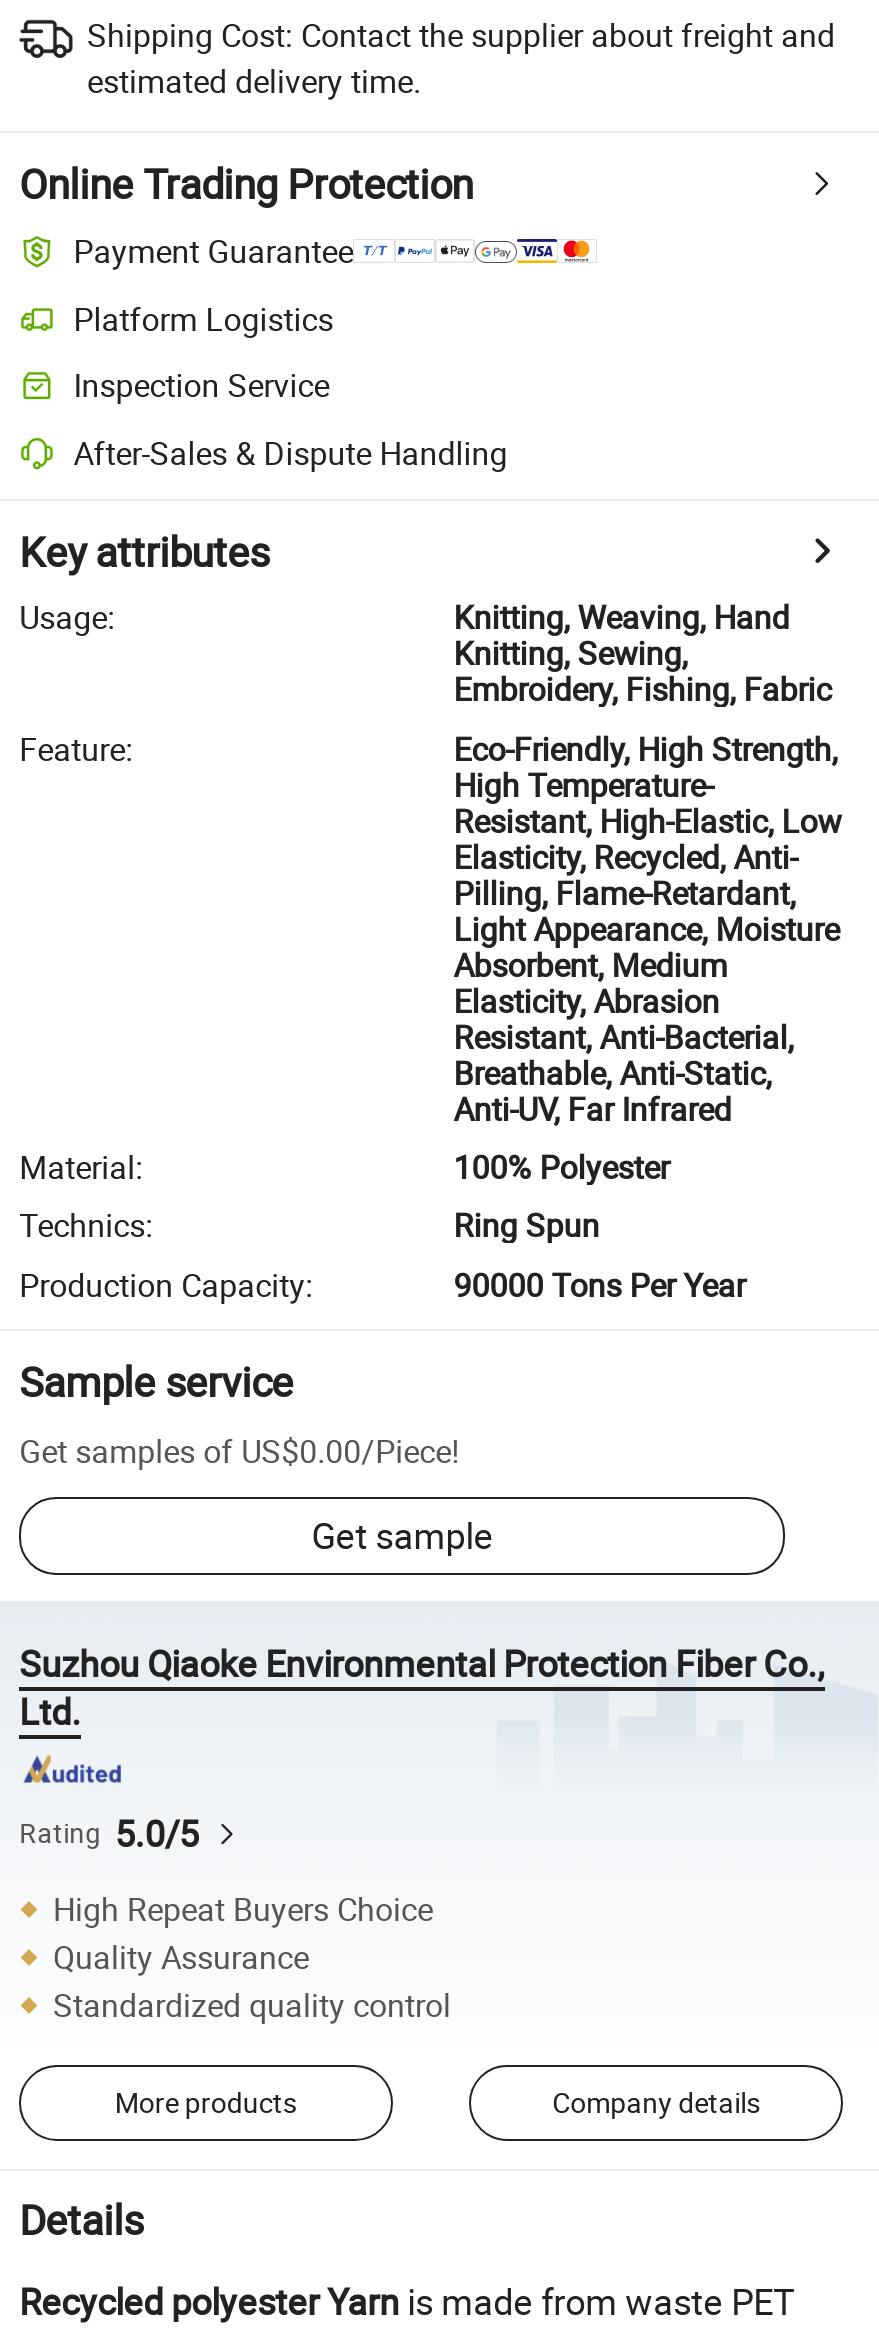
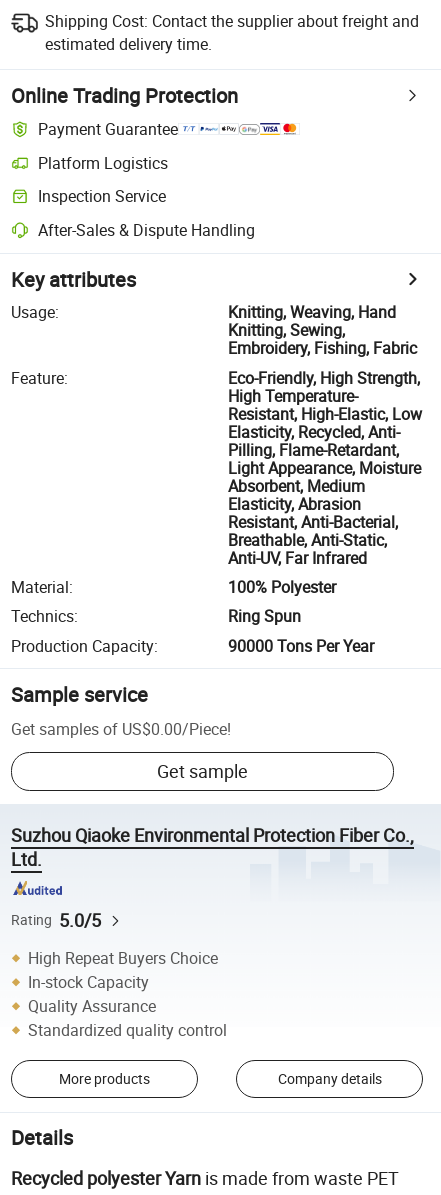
+ In-stock Capacity
